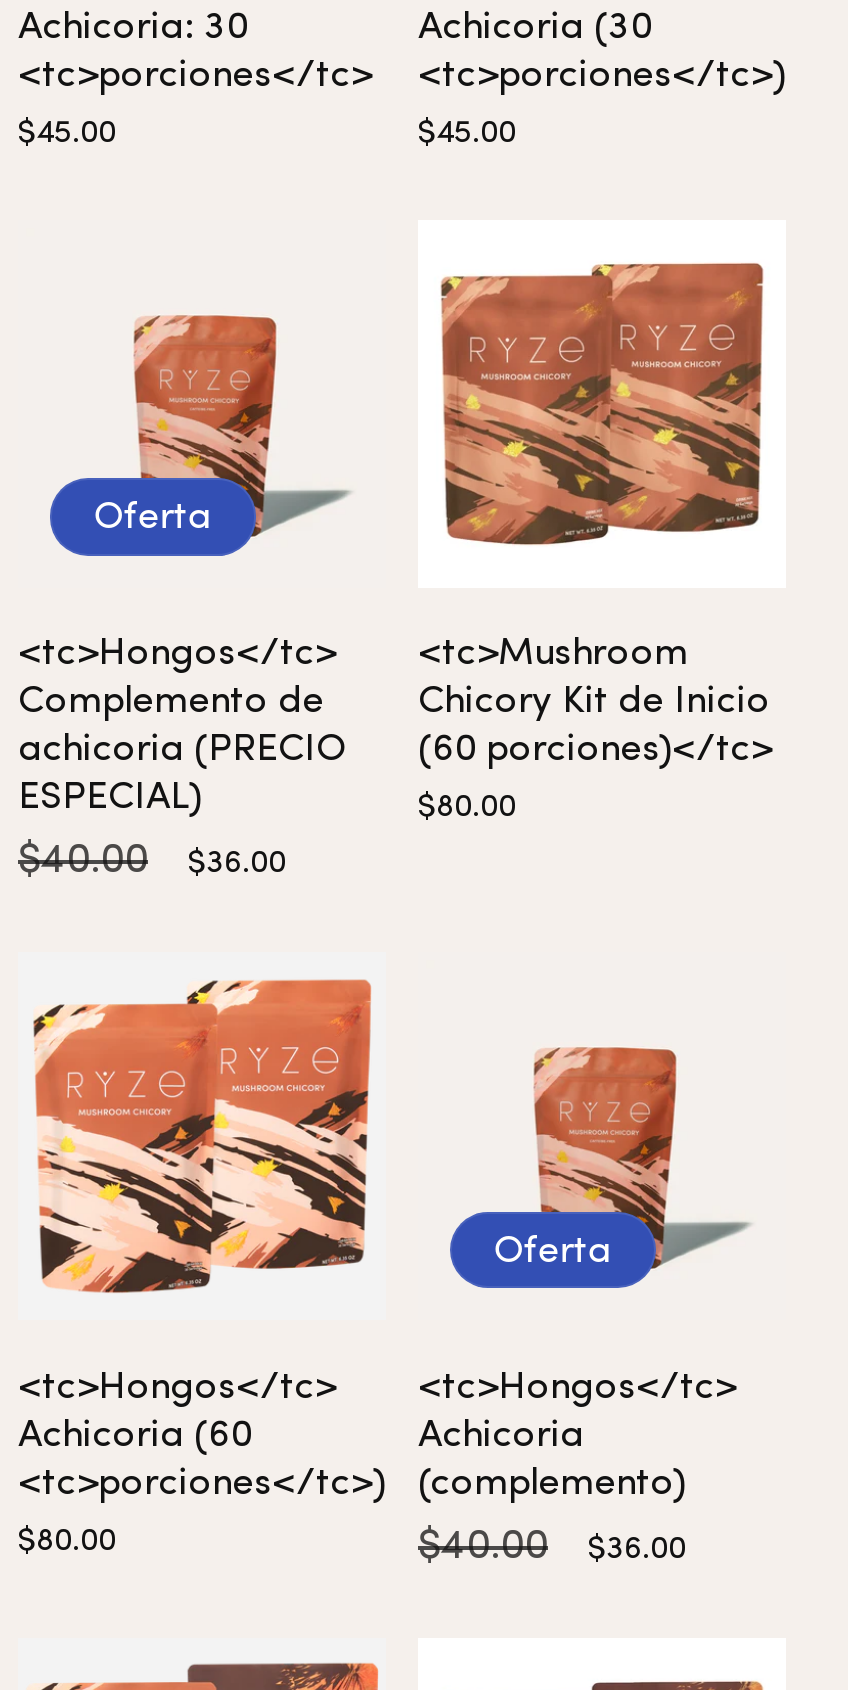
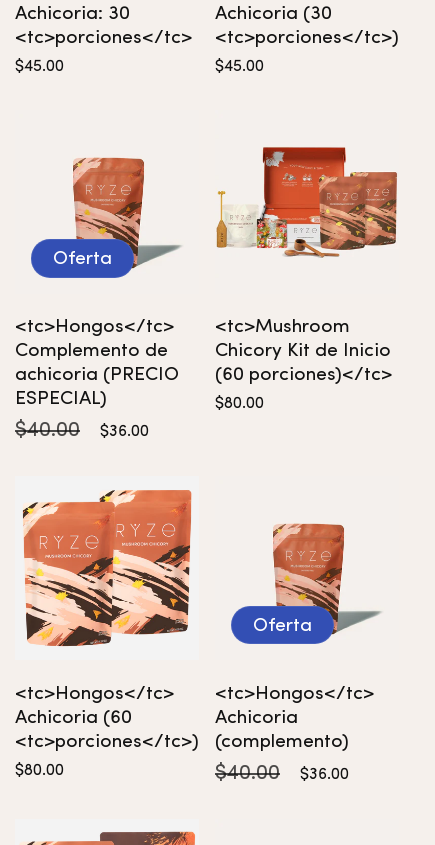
- [image]
+ [image]
